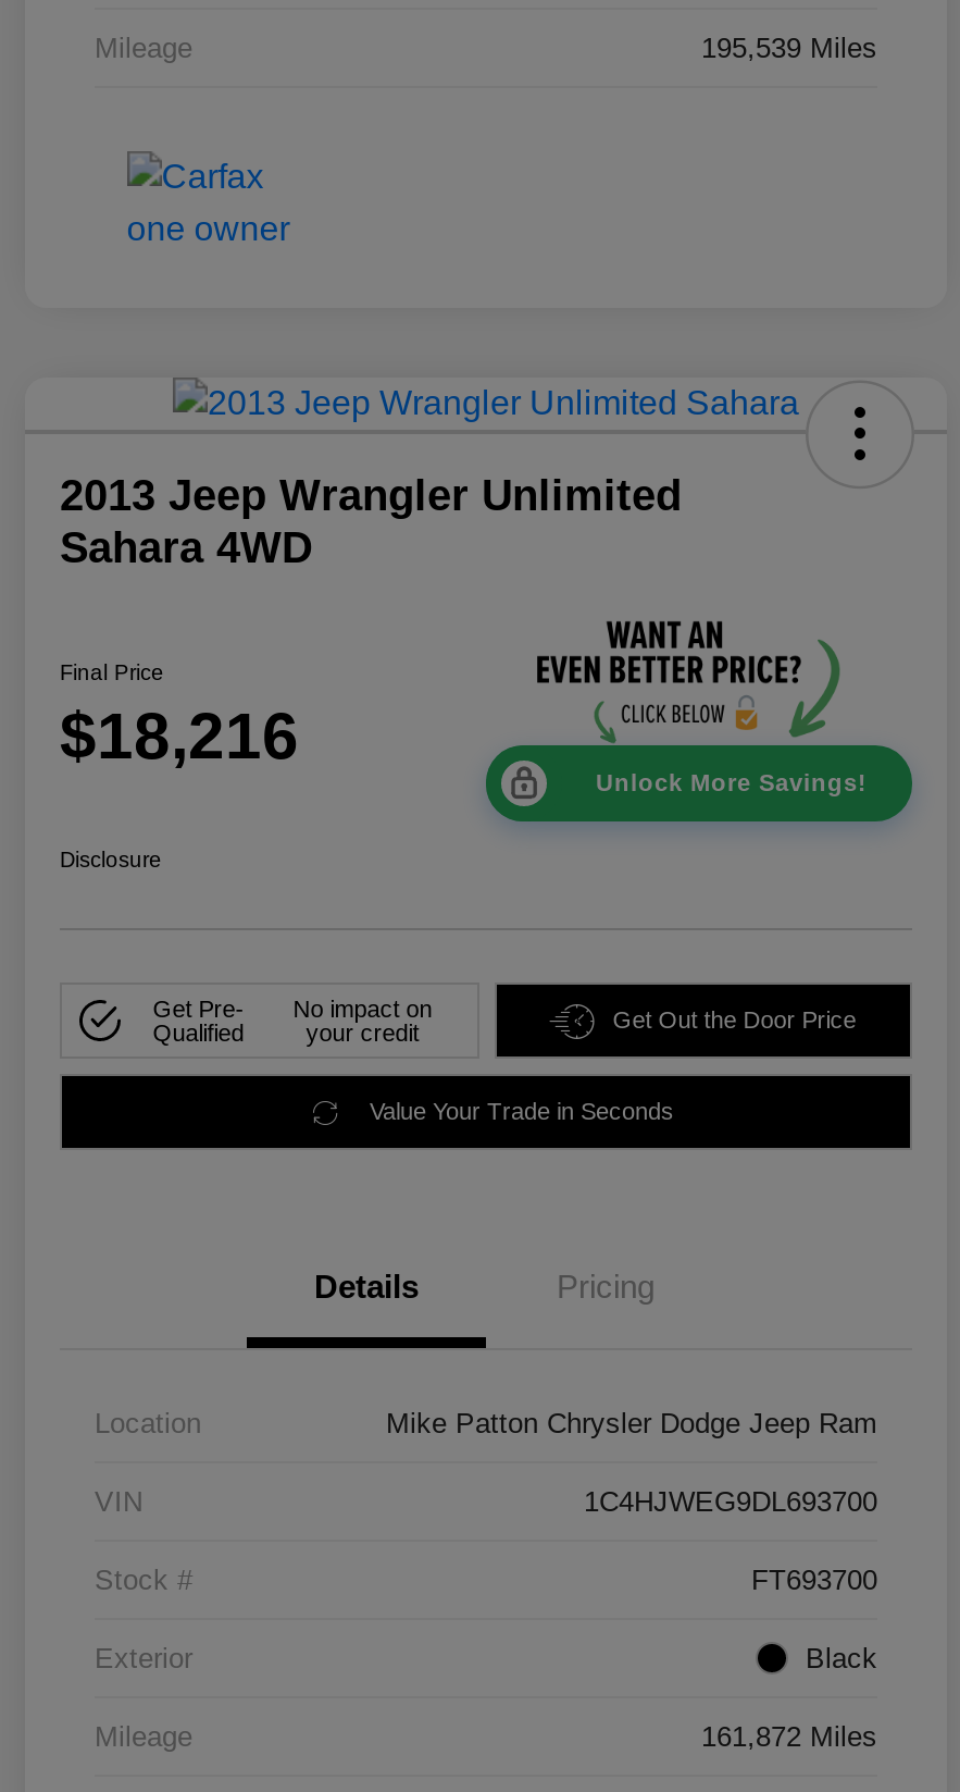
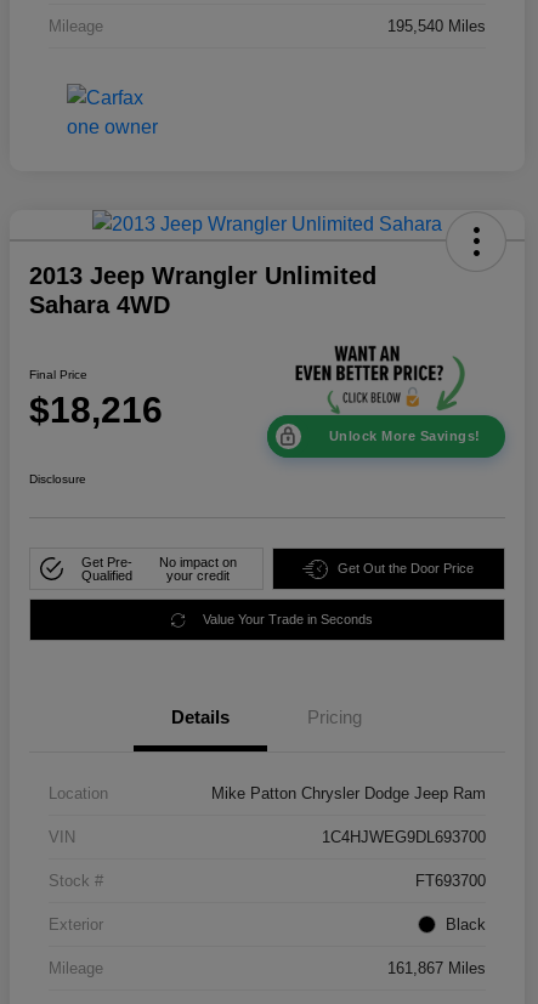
- 195,539 Miles
+ 195,540 Miles

- 161,872 Miles
+ 161,867 Miles
